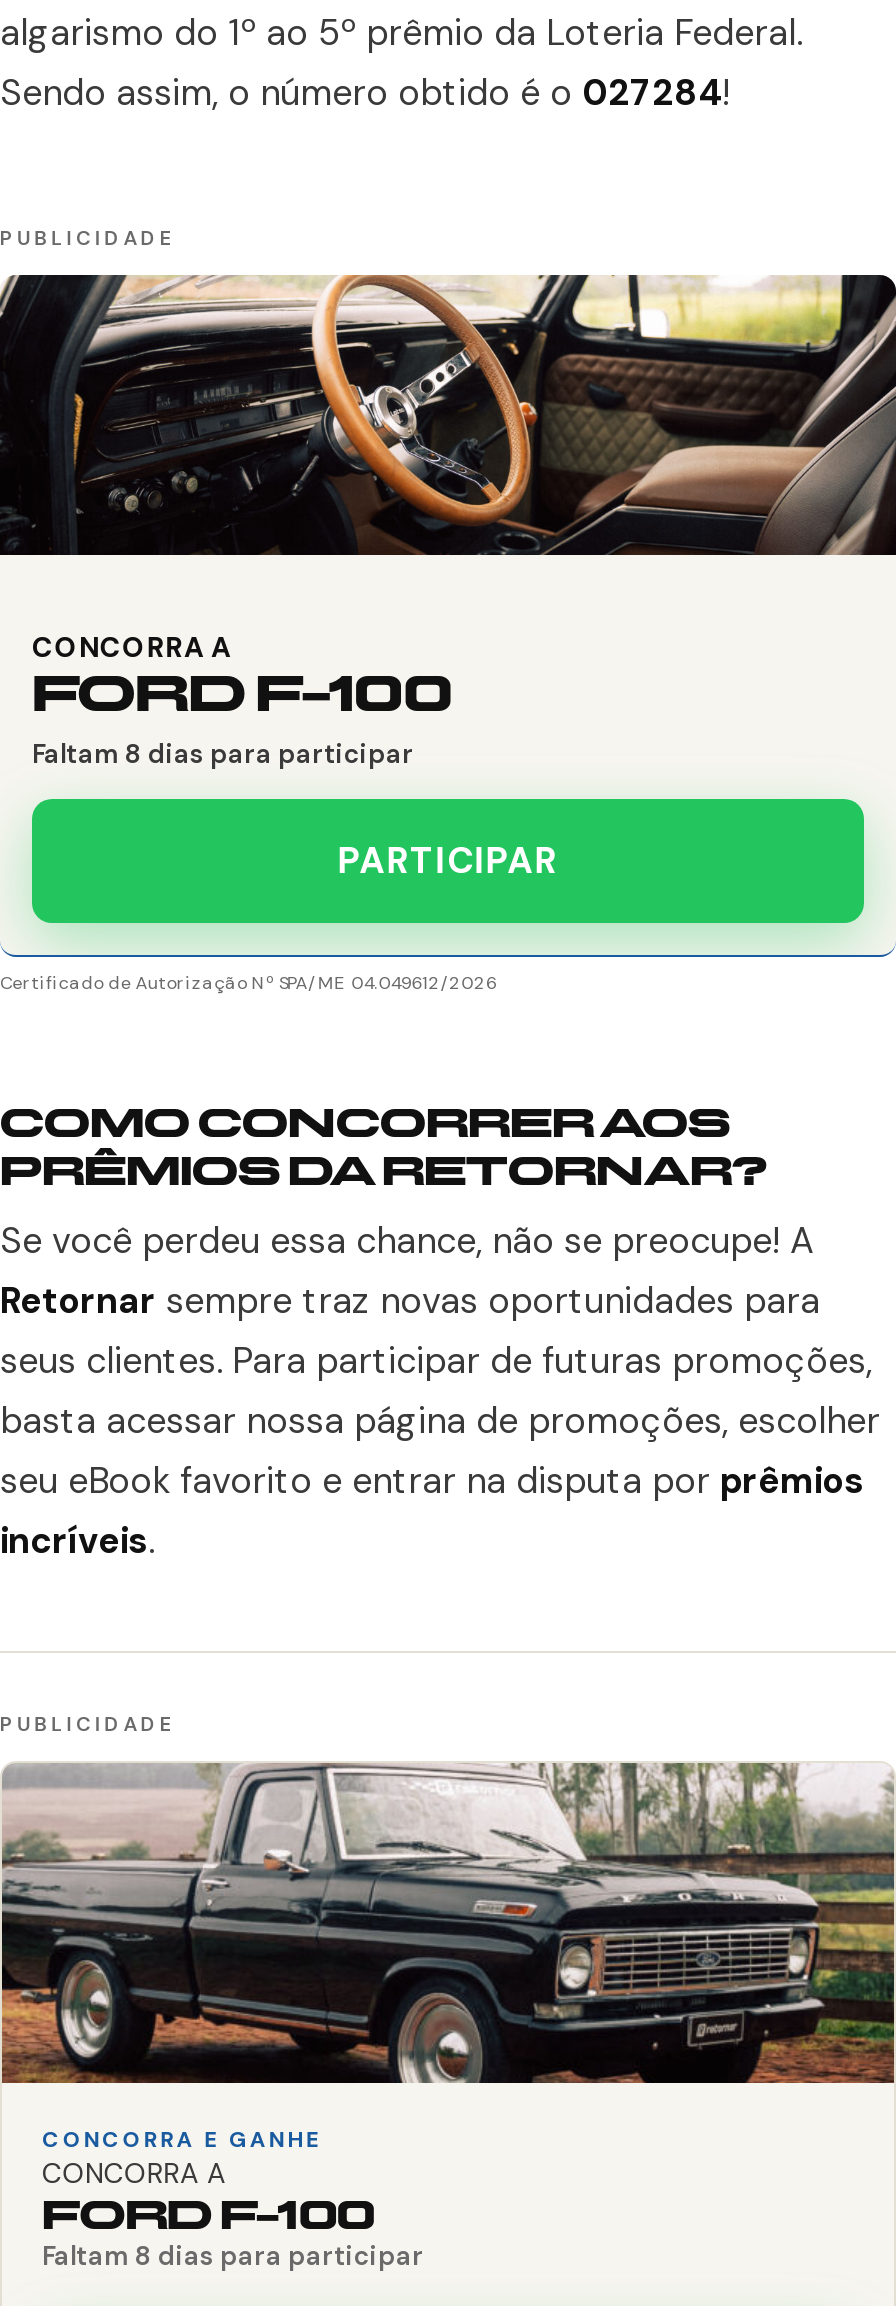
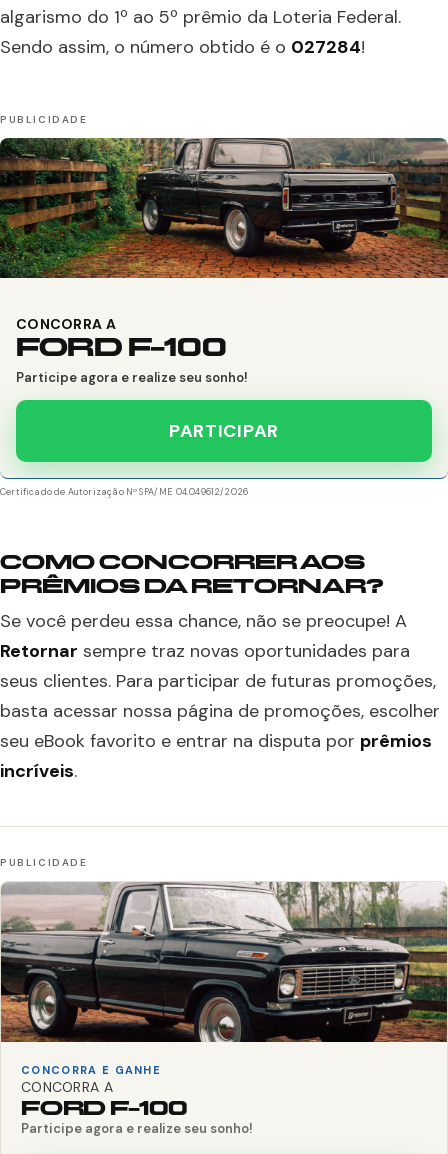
- [image]
+ [image]

- Faltam 8 dias para participar
+ Participe agora e realize seu sonho!

- Faltam 8 dias para participar
+ Participe agora e realize seu sonho!
